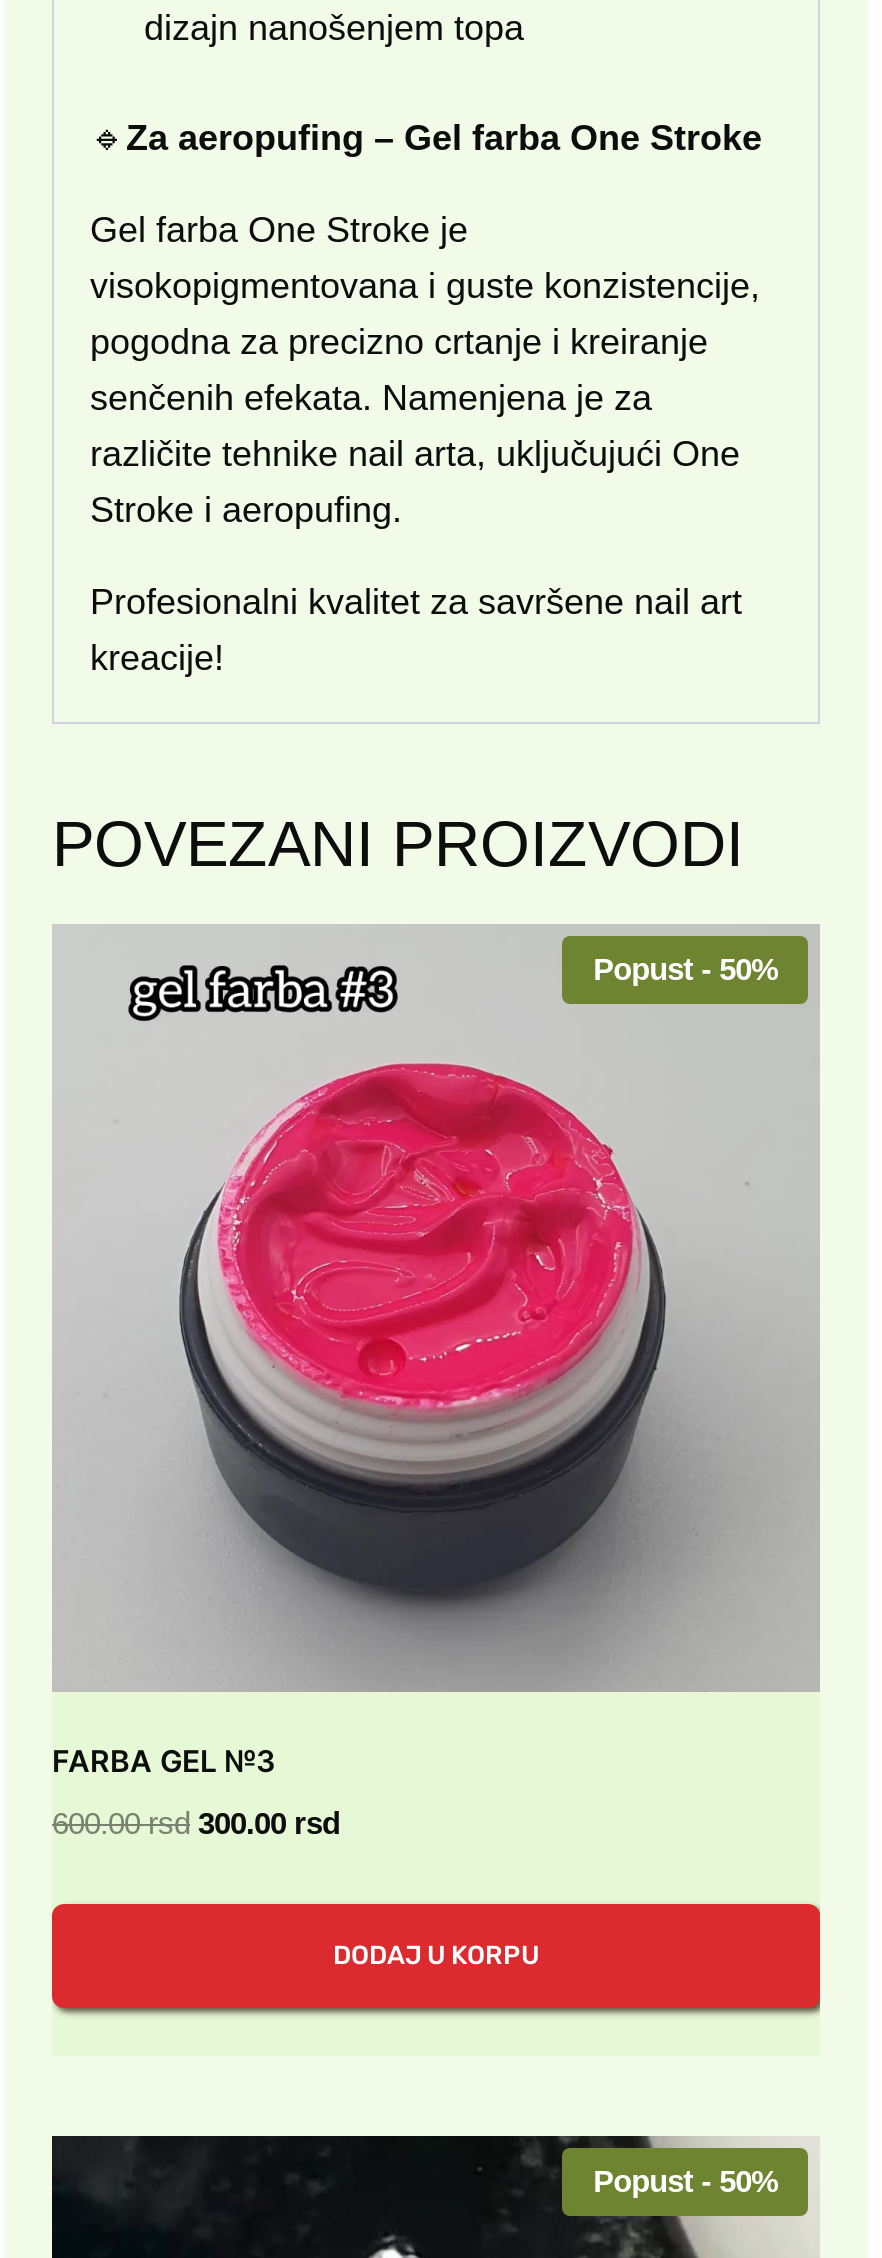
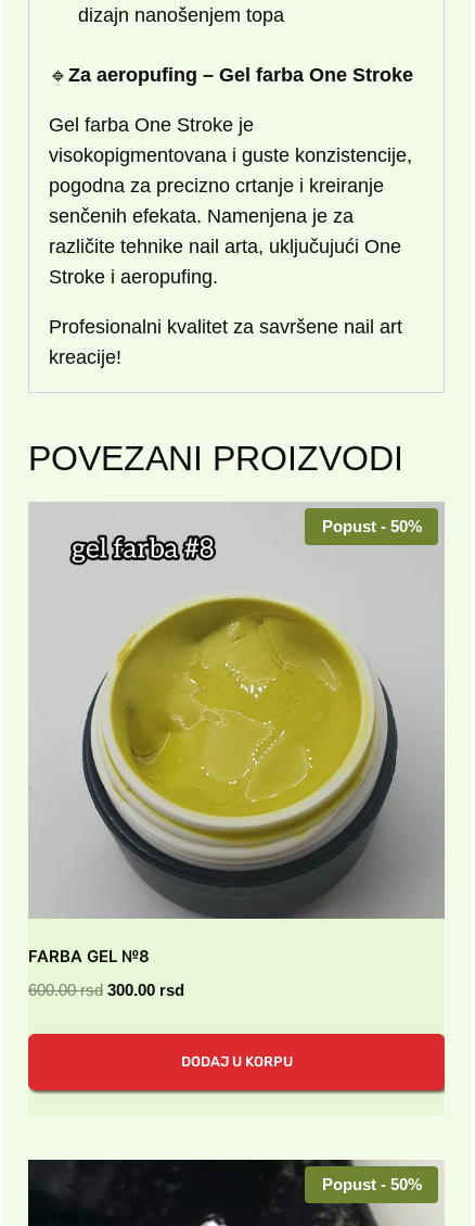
- [image]
+ [image]

- [image]
- FARBA GEL №3
+ [image]
+ FARBA GEL №8
